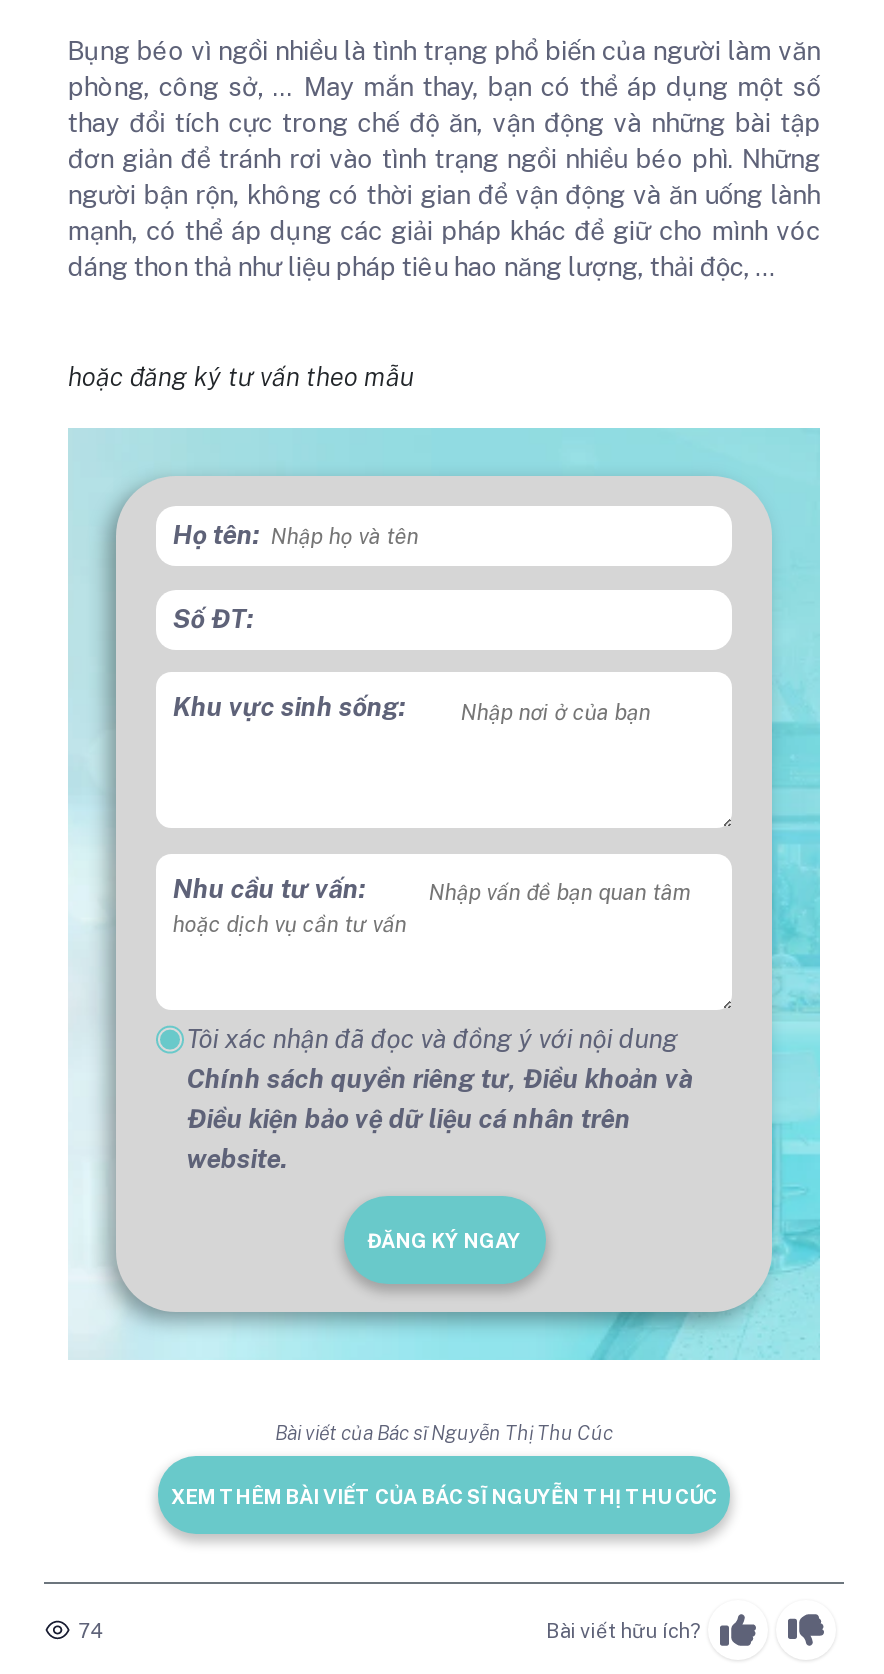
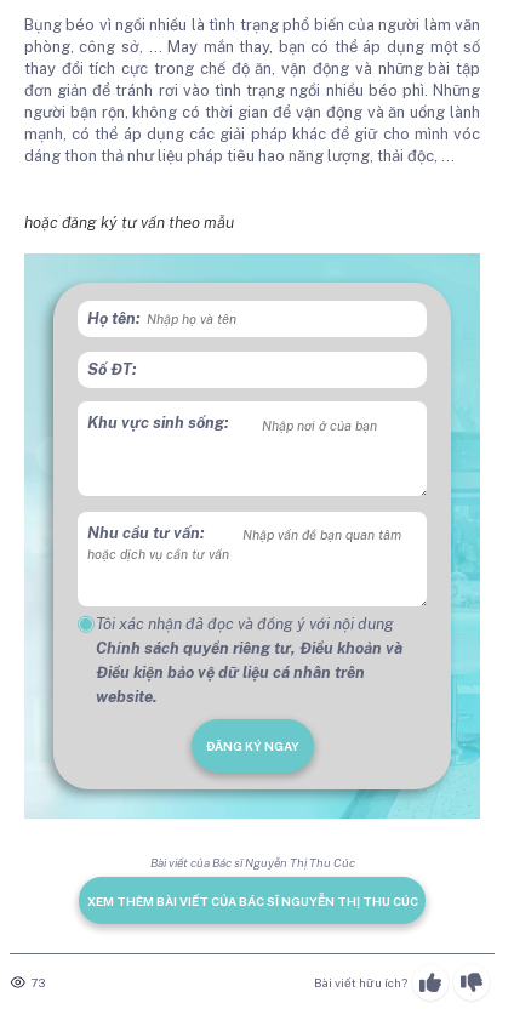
- 74
+ 73
